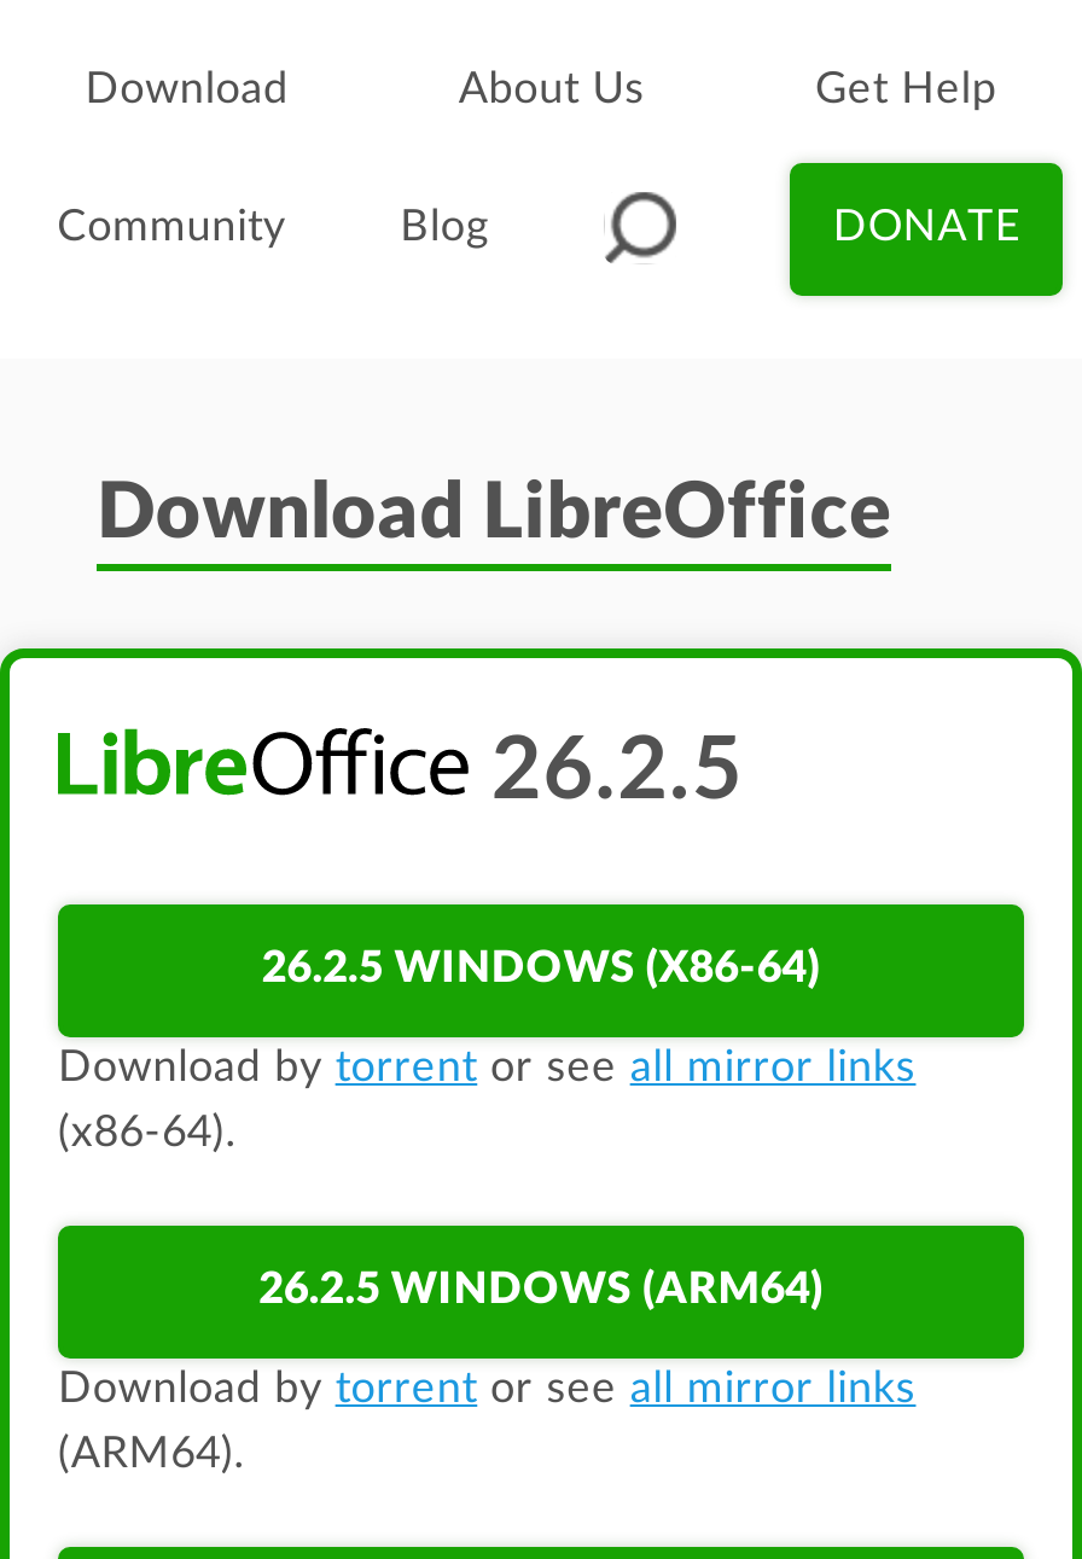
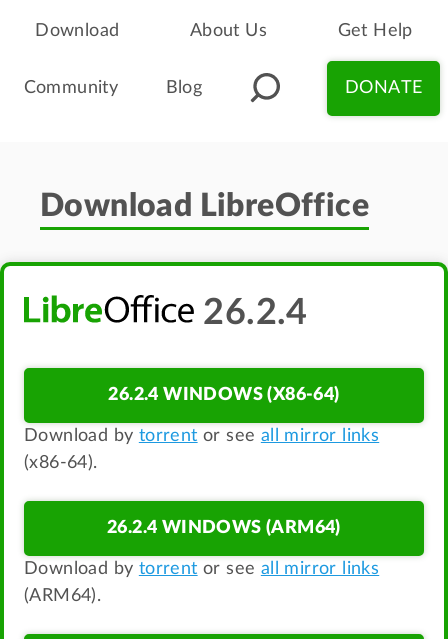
- 26.2.5
+ 26.2.4

- 26.2.5 WINDOWS (X86-64)
+ 26.2.4 WINDOWS (X86-64)

- 26.2.5 WINDOWS (ARM64)
+ 26.2.4 WINDOWS (ARM64)
